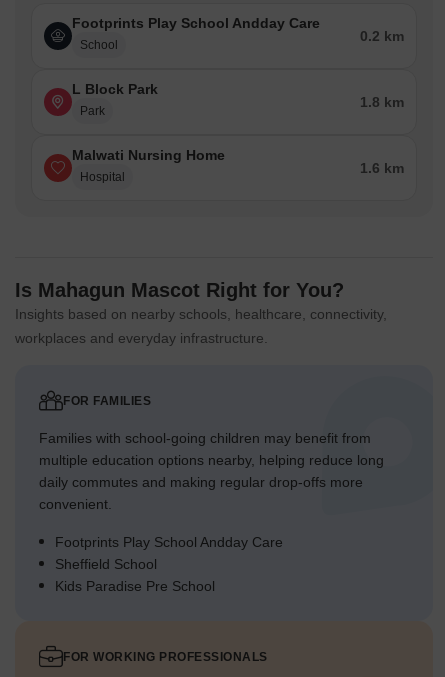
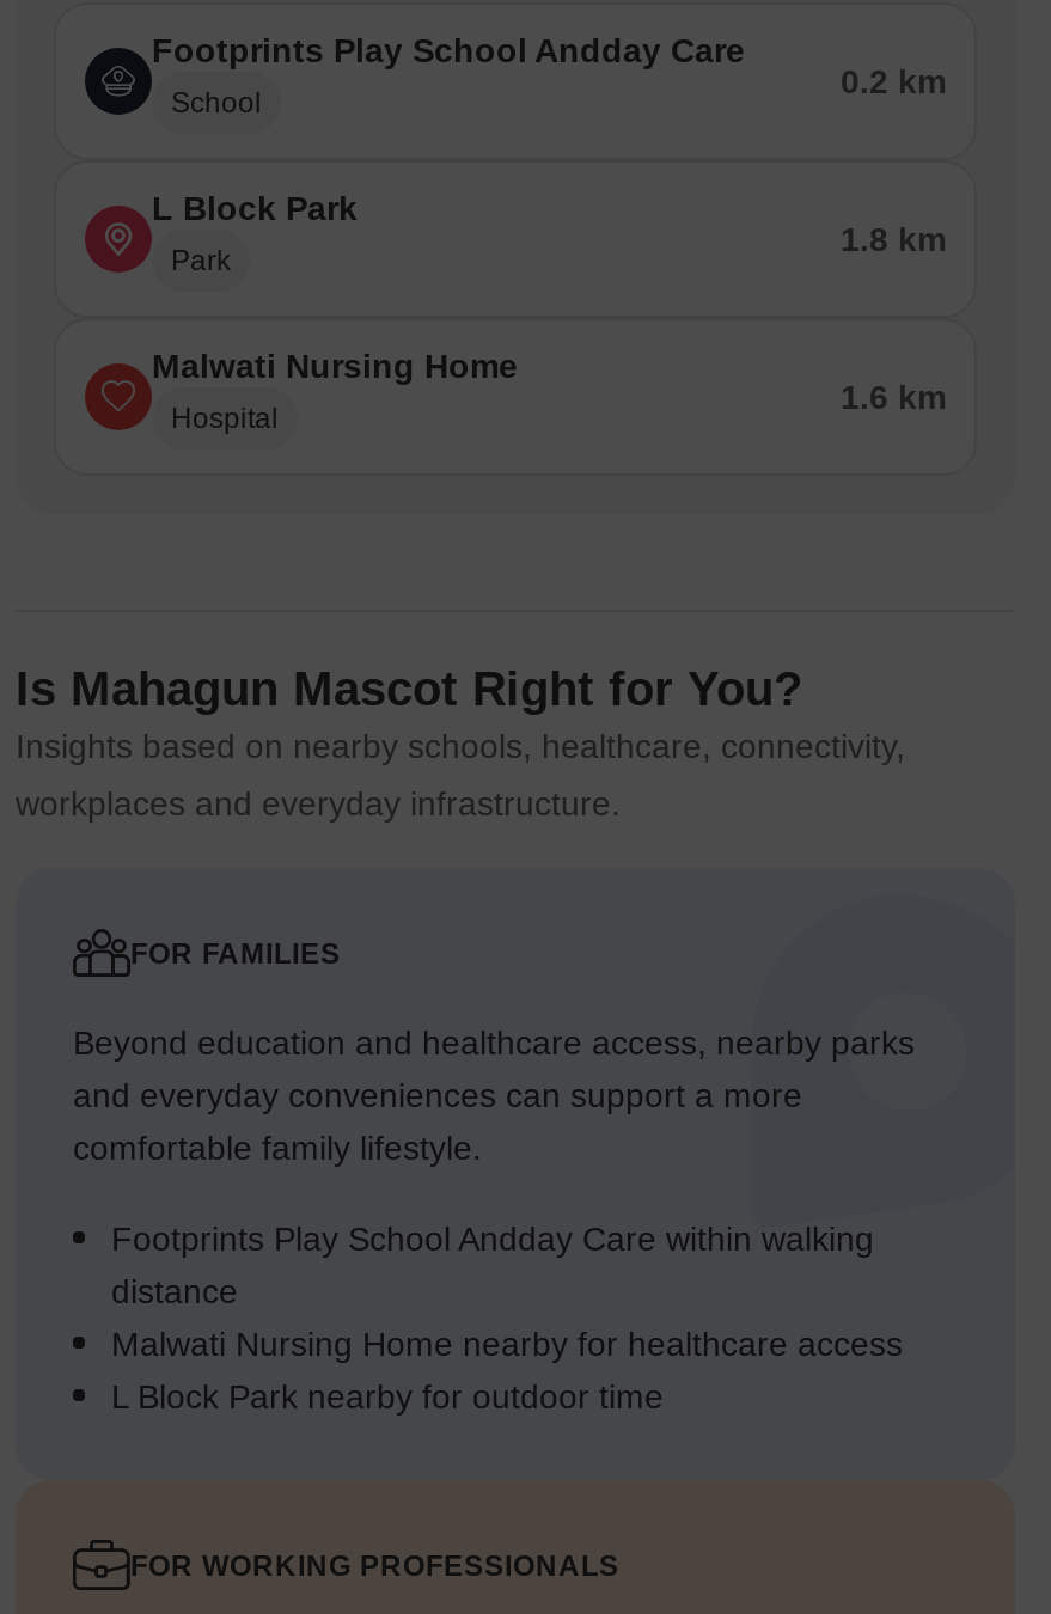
- Families with school-going children may benefit from
- multiple education options nearby, helping reduce long
- daily commutes and making regular drop-offs more
- convenient.
+ Beyond education and healthcare access, nearby parks
+ and everyday conveniences can support a more
+ comfortable family lifestyle.

- Footprints Play School Andday Care
- Sheffield School
- Kids Paradise Pre School
+ Footprints Play School Andday Care within walking
+ distance
+ Malwati Nursing Home nearby for healthcare access
+ L Block Park nearby for outdoor time
